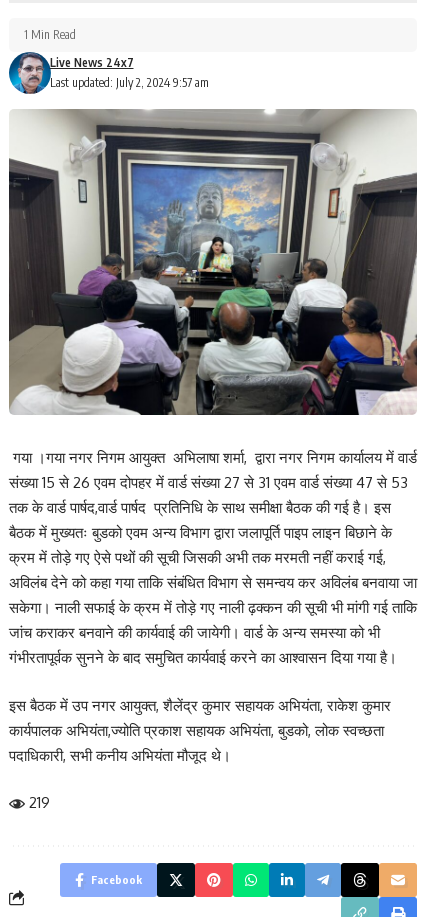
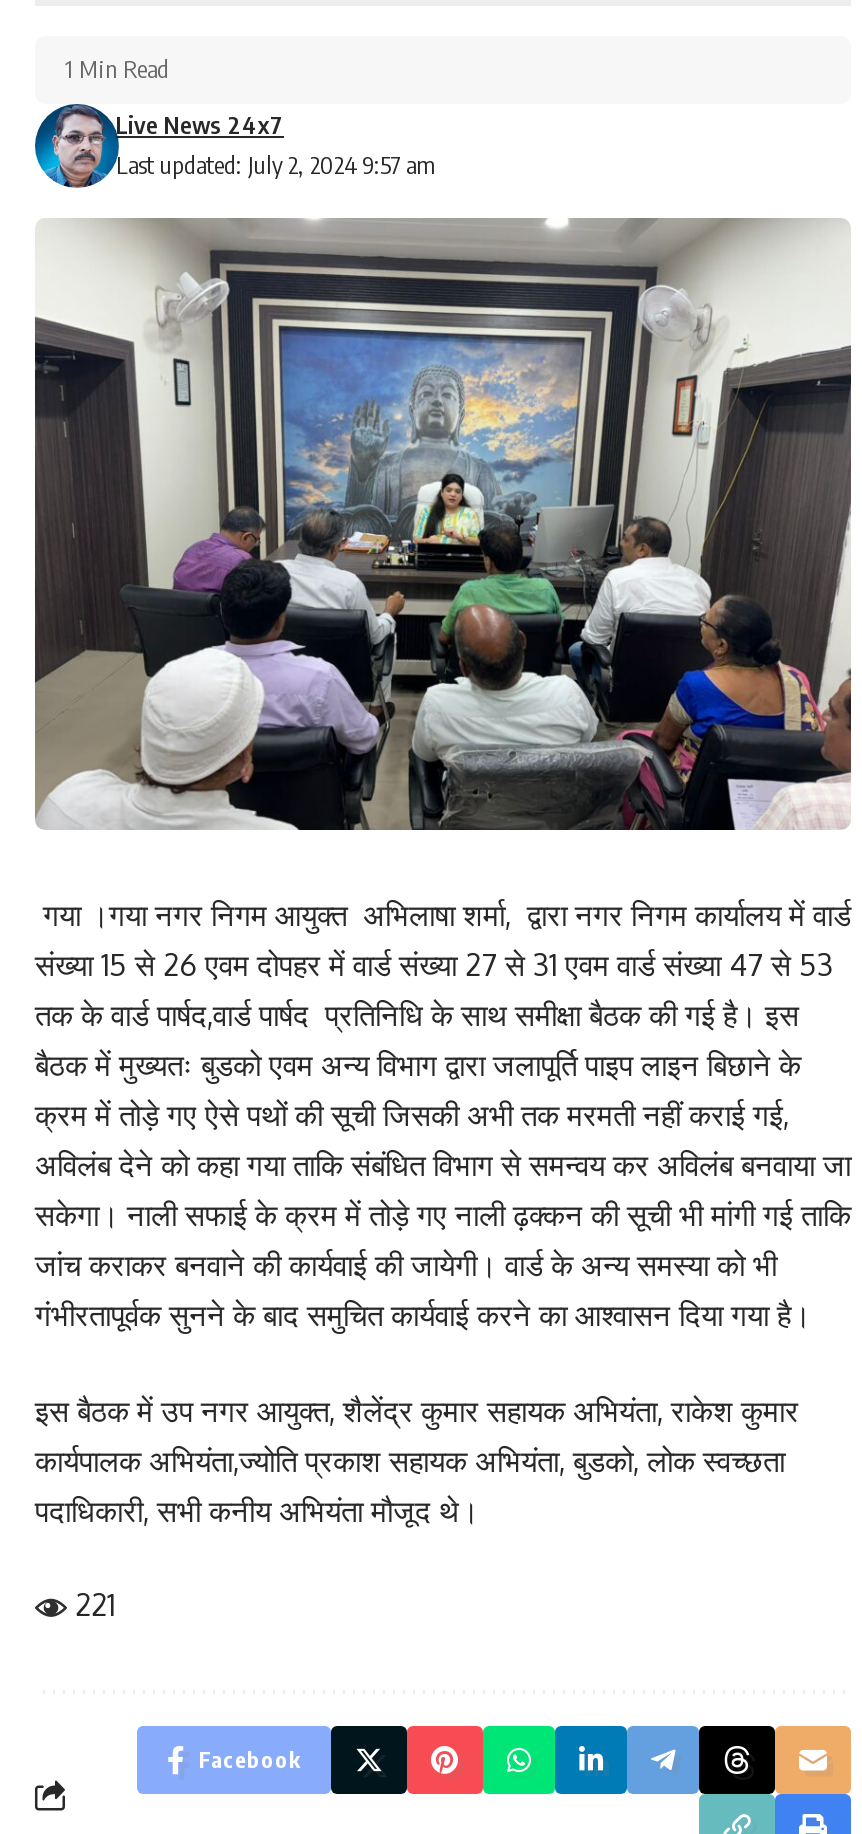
- 219
+ 221
